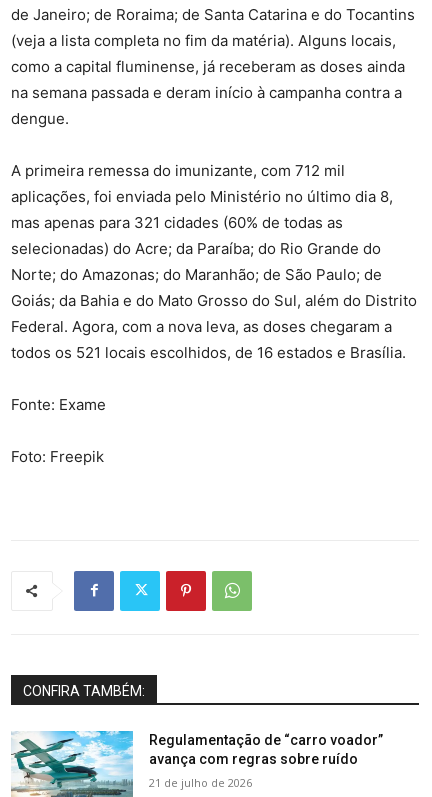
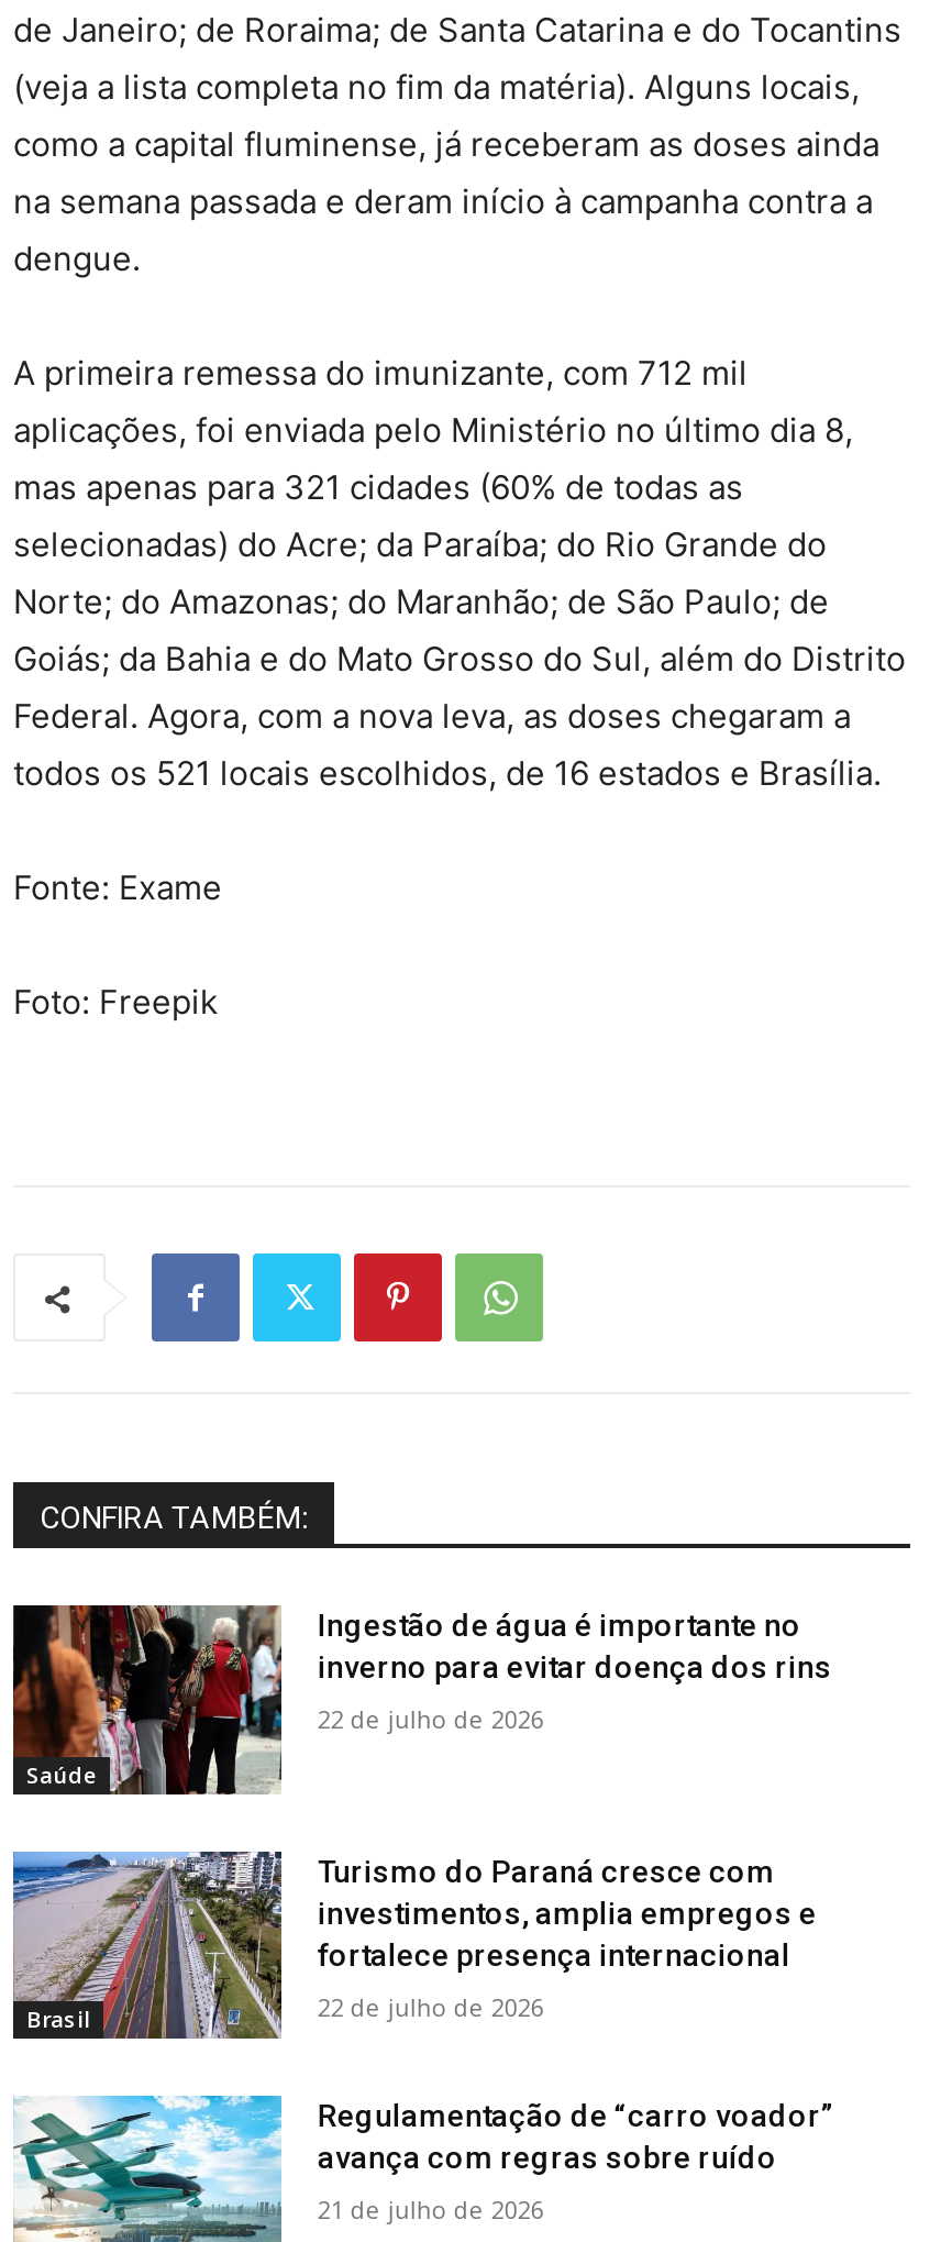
+ [image]
+ Saúde

+ [image]
+ Brasil

+ Ingestão de água é importante no
+ inverno para evitar doença dos rins
+ 22 de julho de 2026

+ Turismo do Paraná cresce com
+ investimentos, amplia empregos e
+ fortalece presença internacional
+ 22 de julho de 2026
